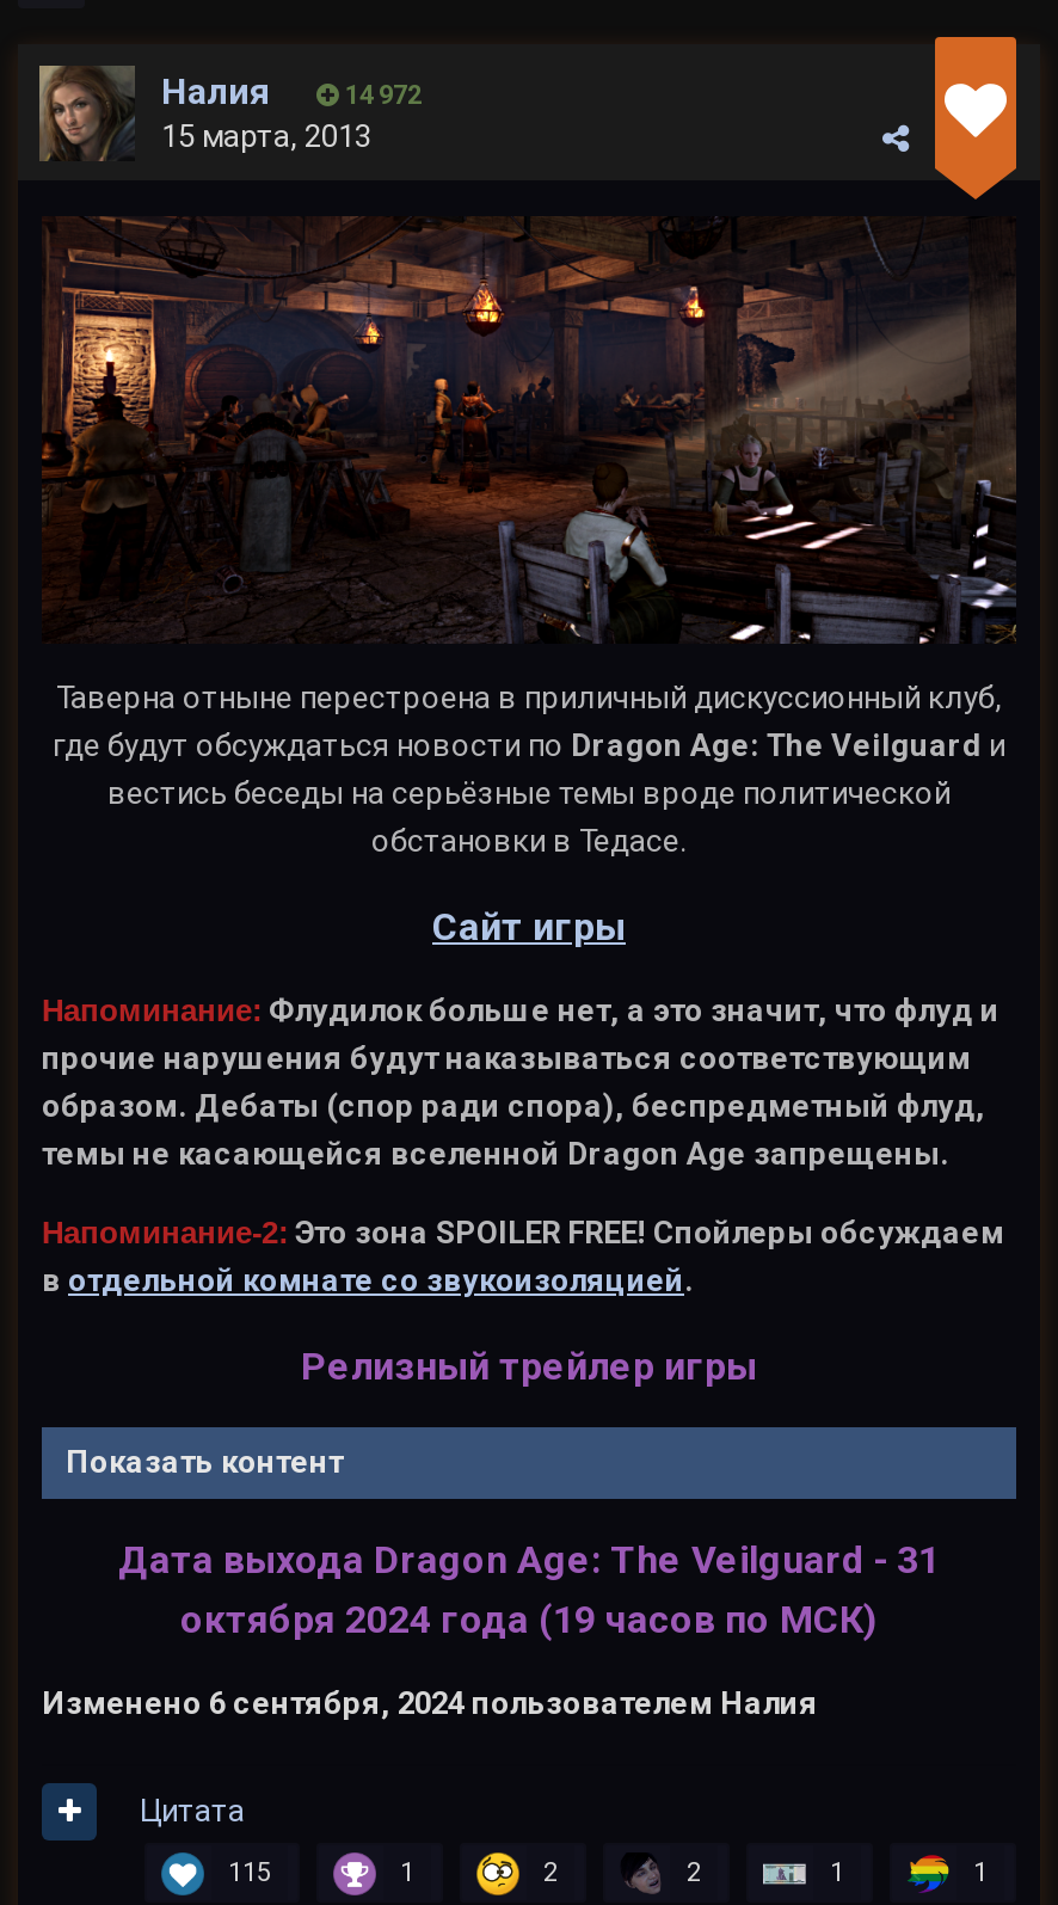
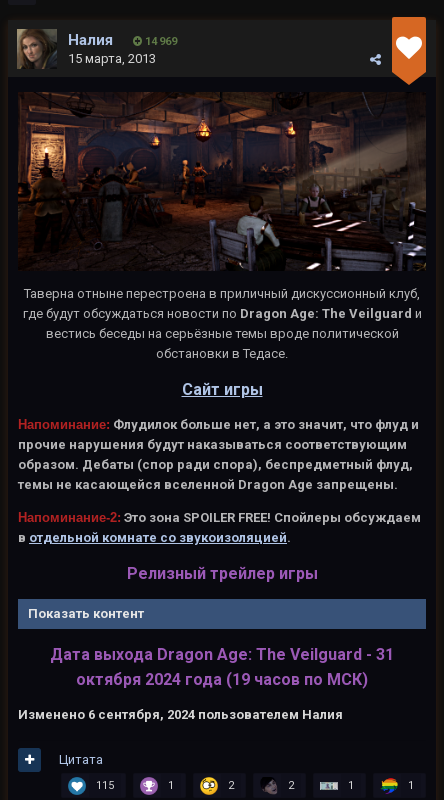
- 14 972
+ 14 969
